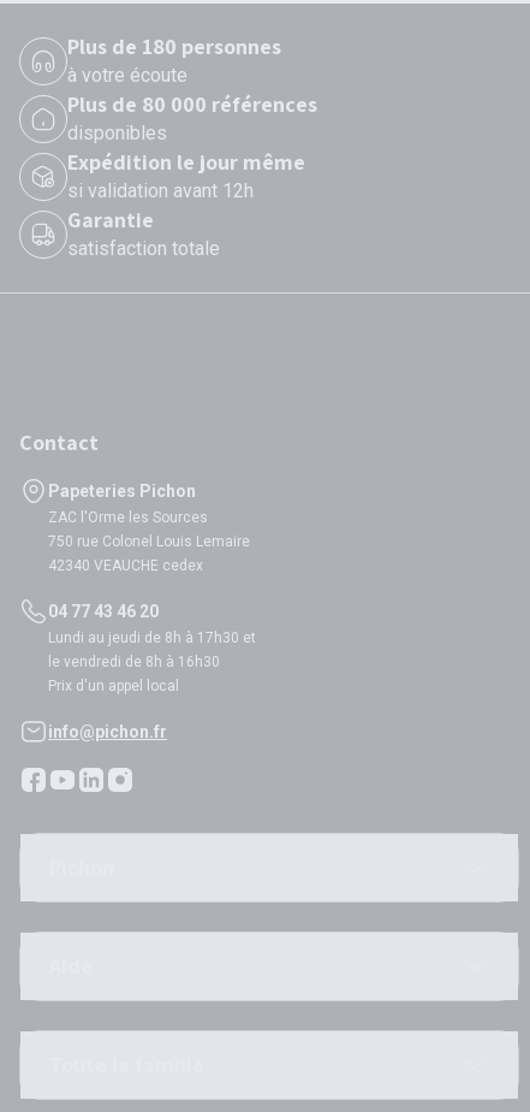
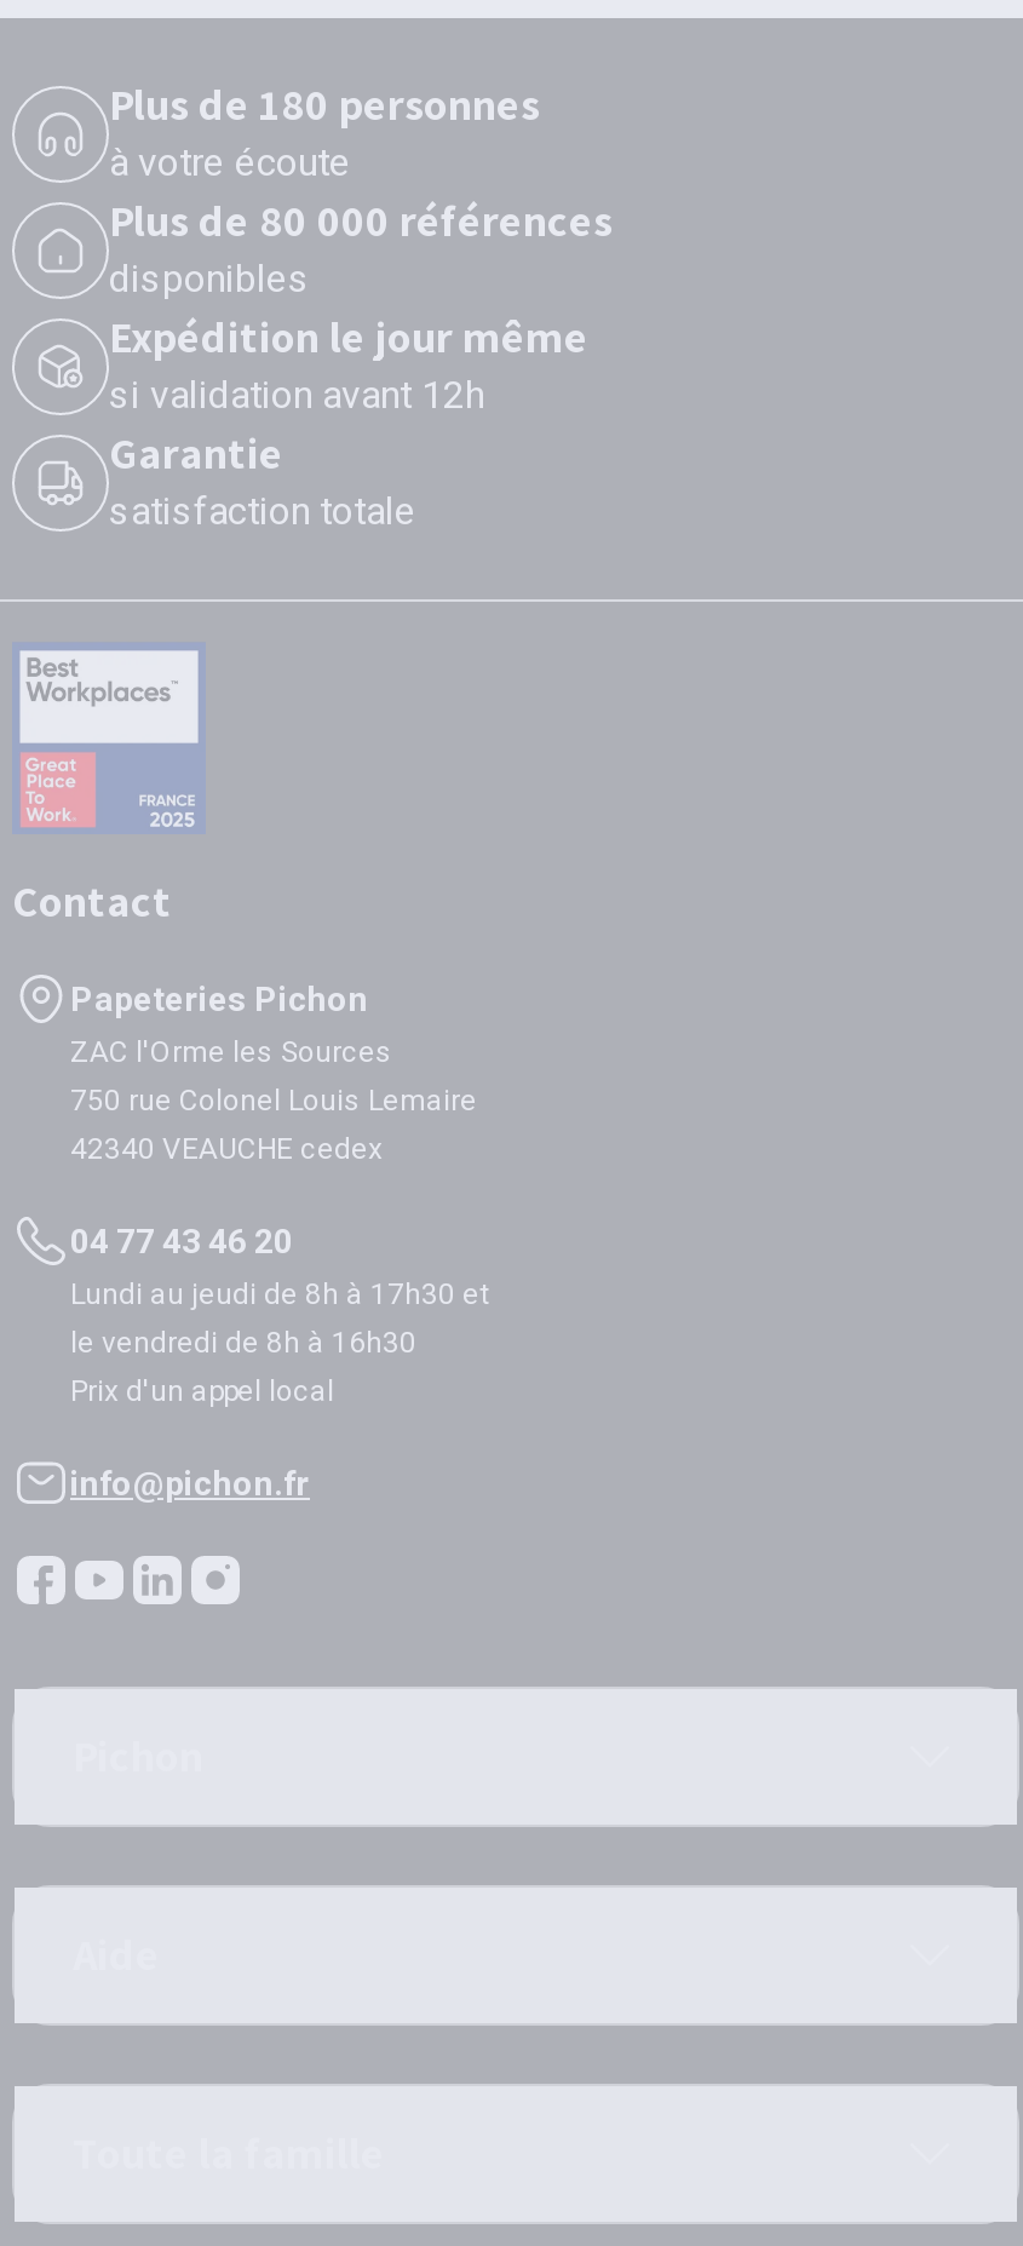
+ [image]
